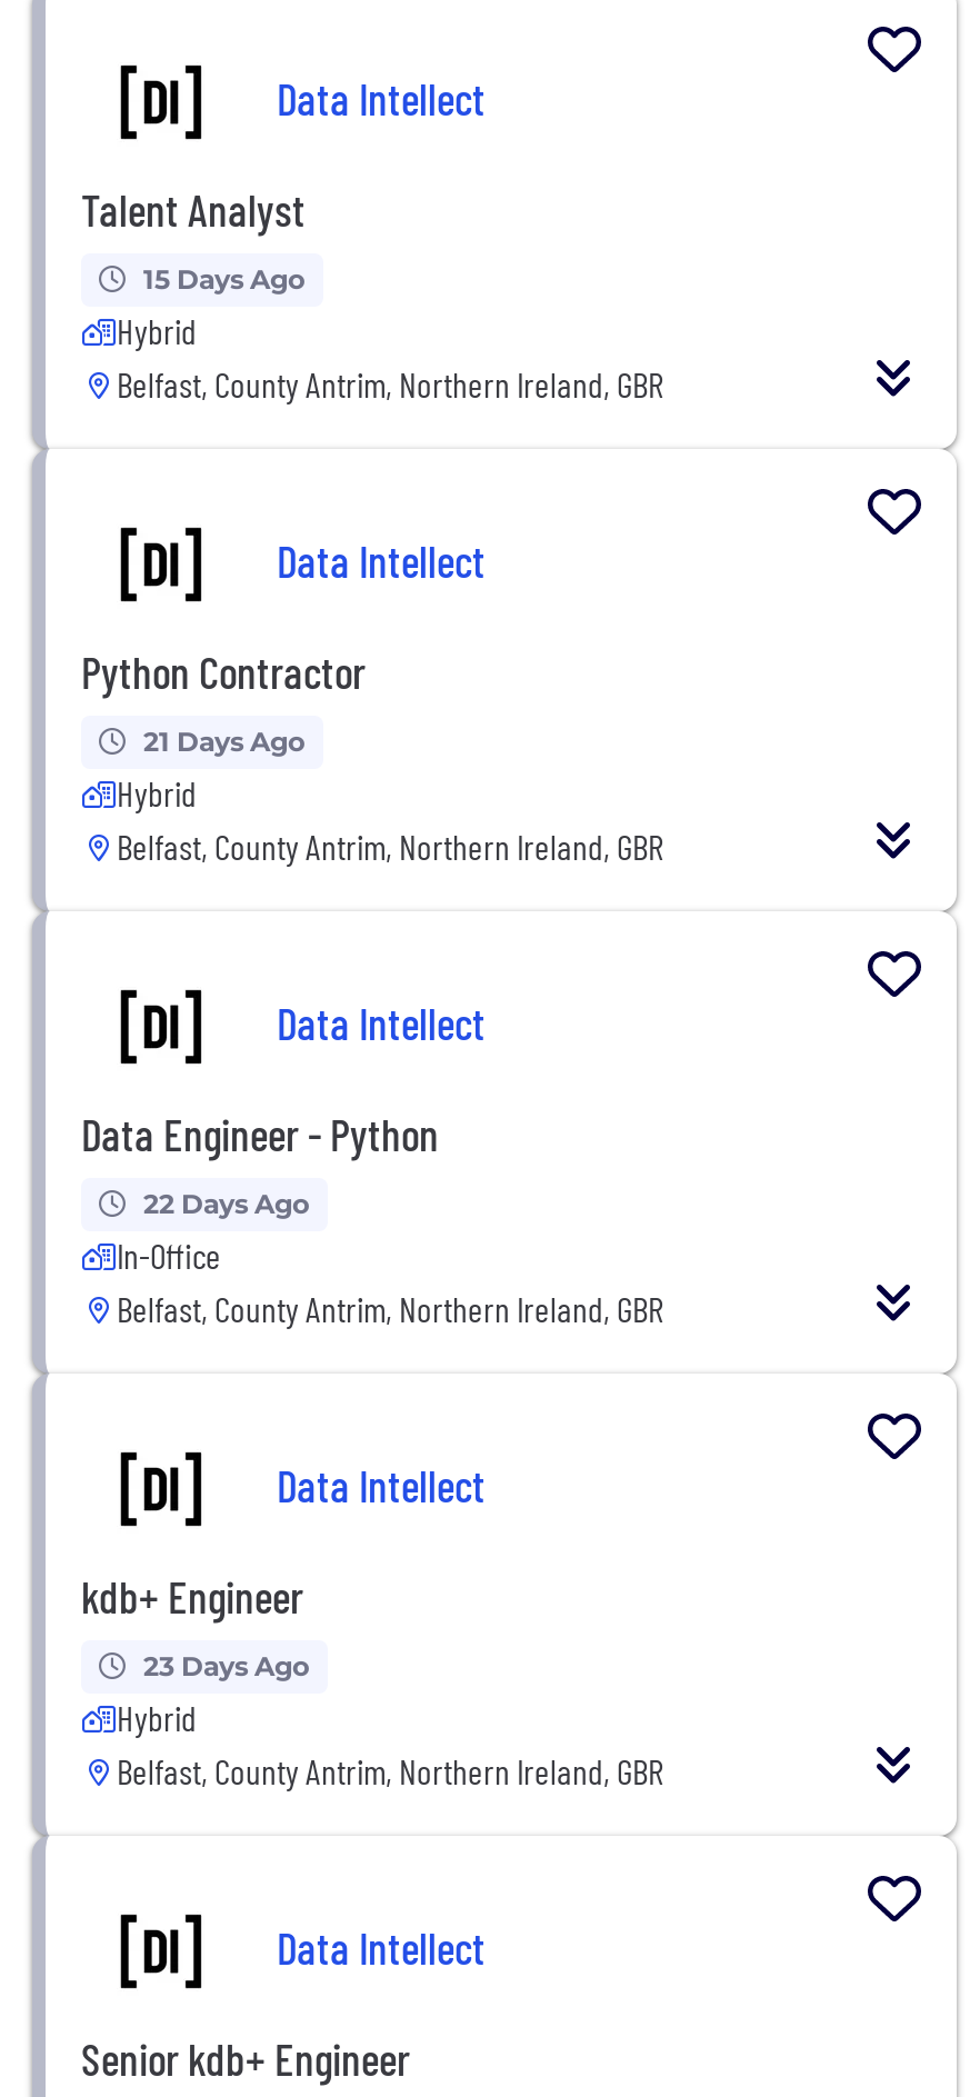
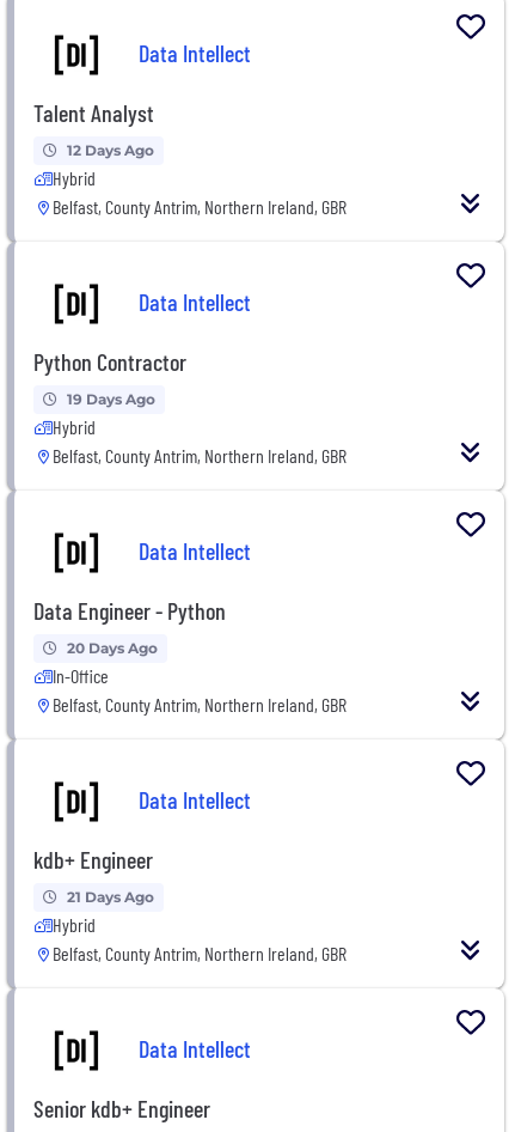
- 15 Days Ago
+ 12 Days Ago

- 21 Days Ago
+ 19 Days Ago

- 22 Days Ago
+ 20 Days Ago

- 23 Days Ago
+ 21 Days Ago
